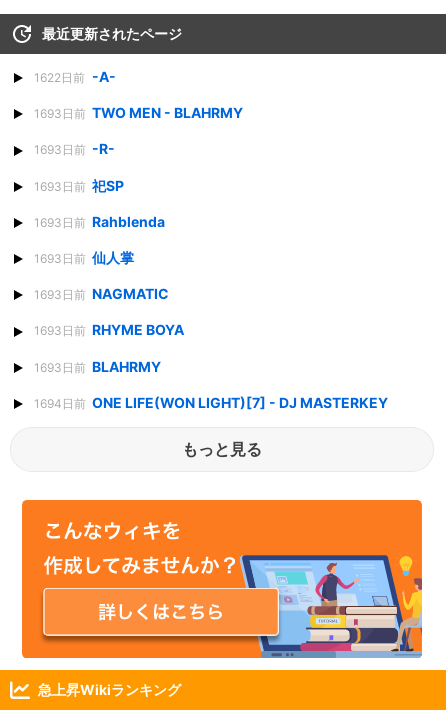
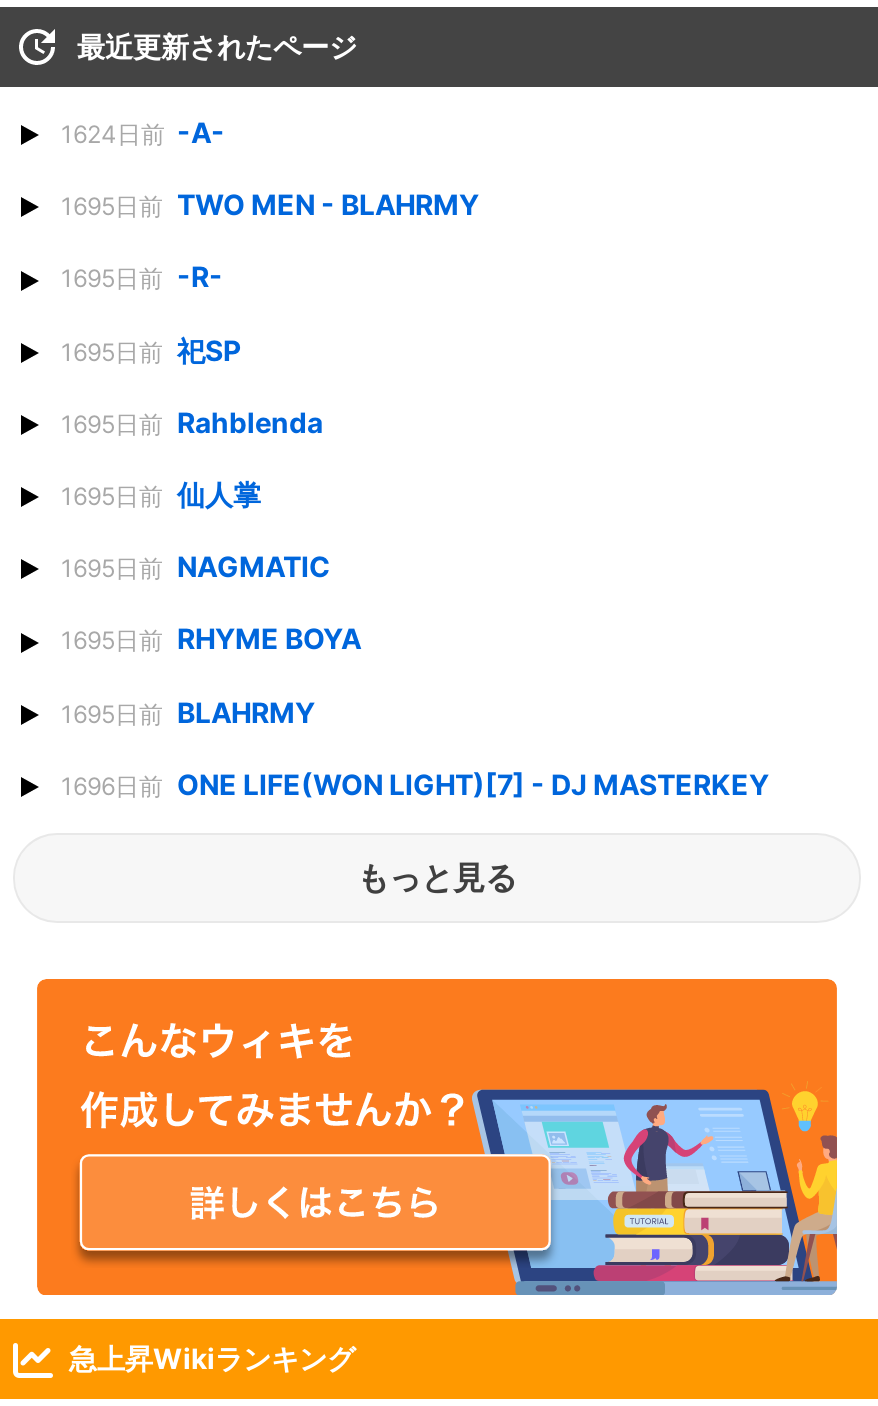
- 1622日前 -A-
+ 1624日前 -A-

- 1693日前 TWO MEN - BLAHRMY
+ 1695日前 TWO MEN - BLAHRMY

- 1693日前 -R-
+ 1695日前 -R-

- 1693日前 祀SP
+ 1695日前 祀SP

- 1693日前 Rahblenda
+ 1695日前 Rahblenda

- 1693日前 仙人掌
+ 1695日前 仙人掌

- 1693日前 NAGMATIC
+ 1695日前 NAGMATIC

- 1693日前 RHYME BOYA
+ 1695日前 RHYME BOYA

- 1693日前 BLAHRMY
+ 1695日前 BLAHRMY

- 1694日前 ONE LIFE(WON LIGHT)[7] - DJ MASTERKEY
+ 1696日前 ONE LIFE(WON LIGHT)[7] - DJ MASTERKEY
